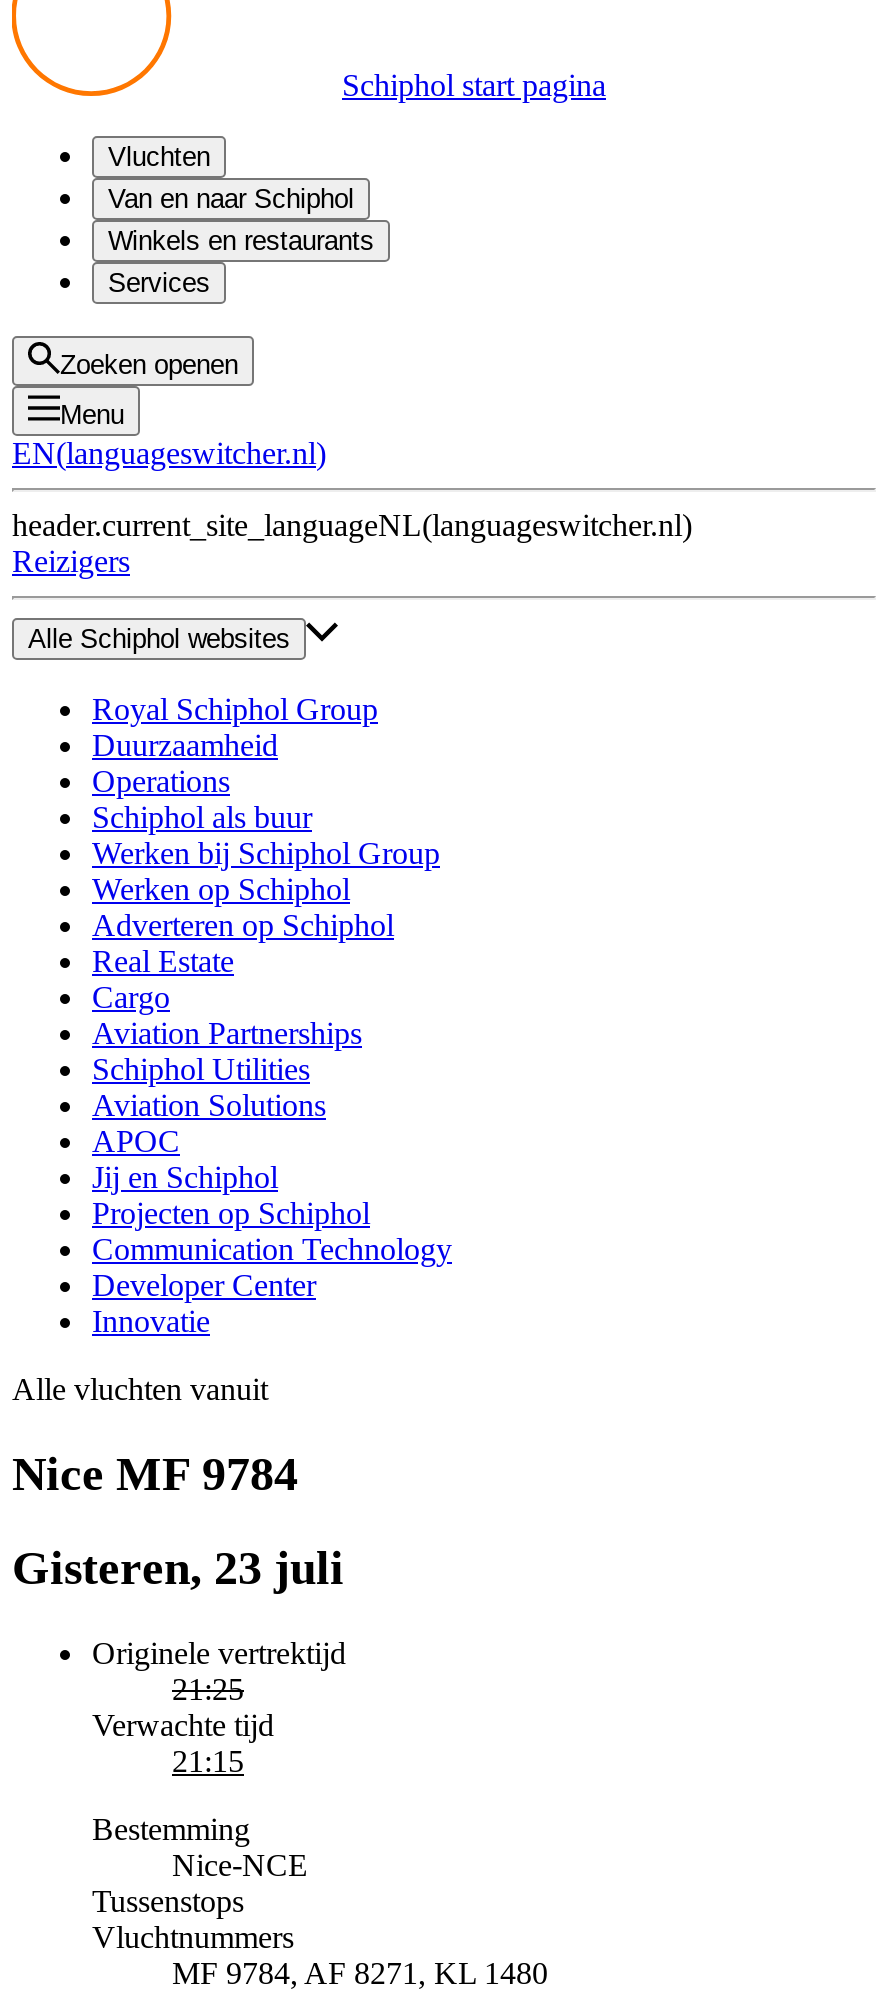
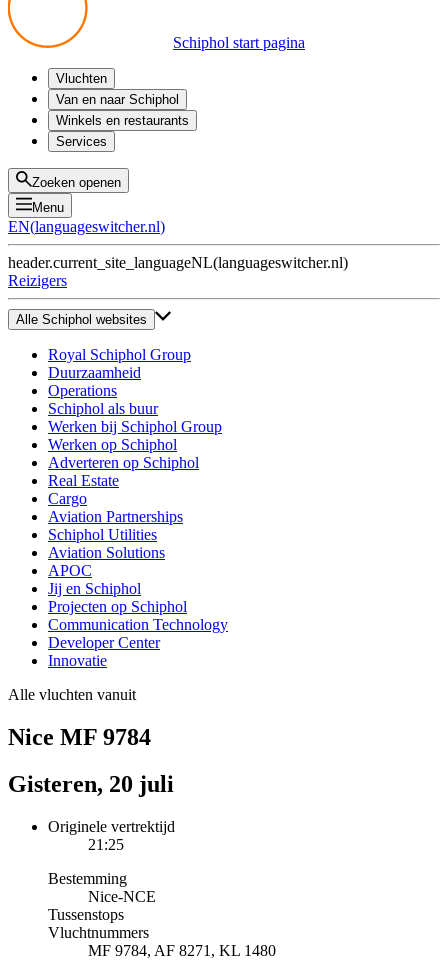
- Gisteren, 23 juli
+ Gisteren, 20 juli

- Verwachte tijd
- 21:15
